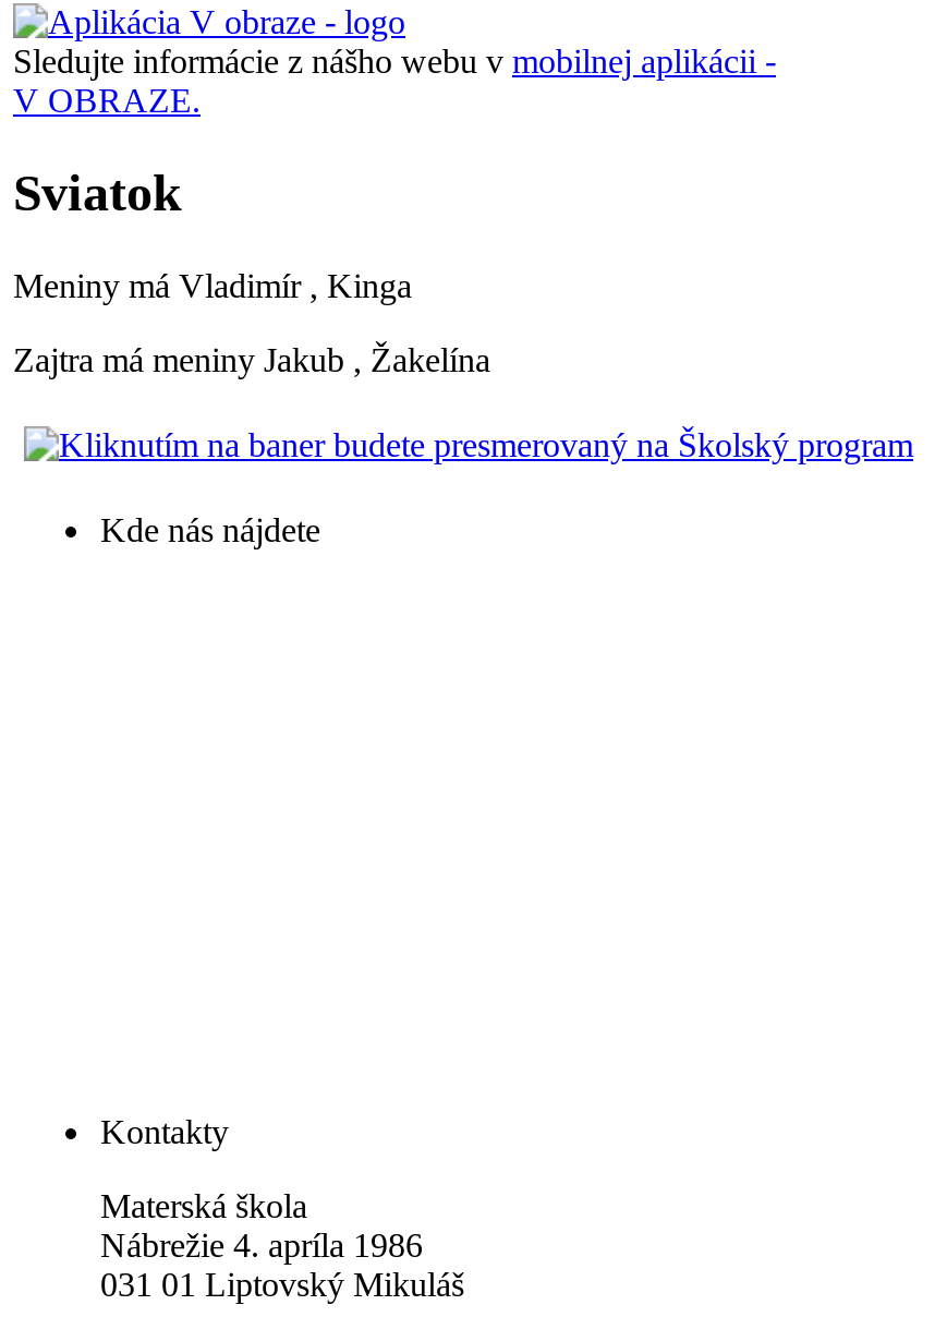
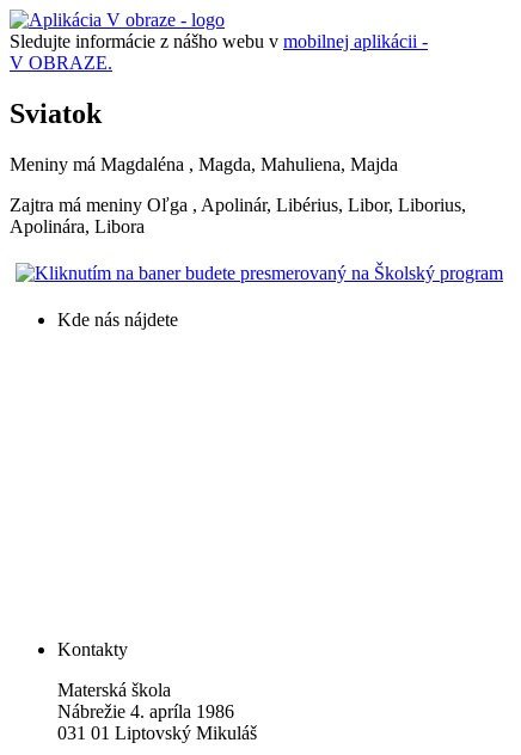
- Meniny má Vladimír , Kinga
+ Meniny má Magdaléna , Magda, Mahuliena, Majda

- Zajtra má meniny Jakub , Žakelína
+ Zajtra má meniny Oľga , Apolinár, Libérius, Libor, Liborius,
+ Apolinára, Libora
